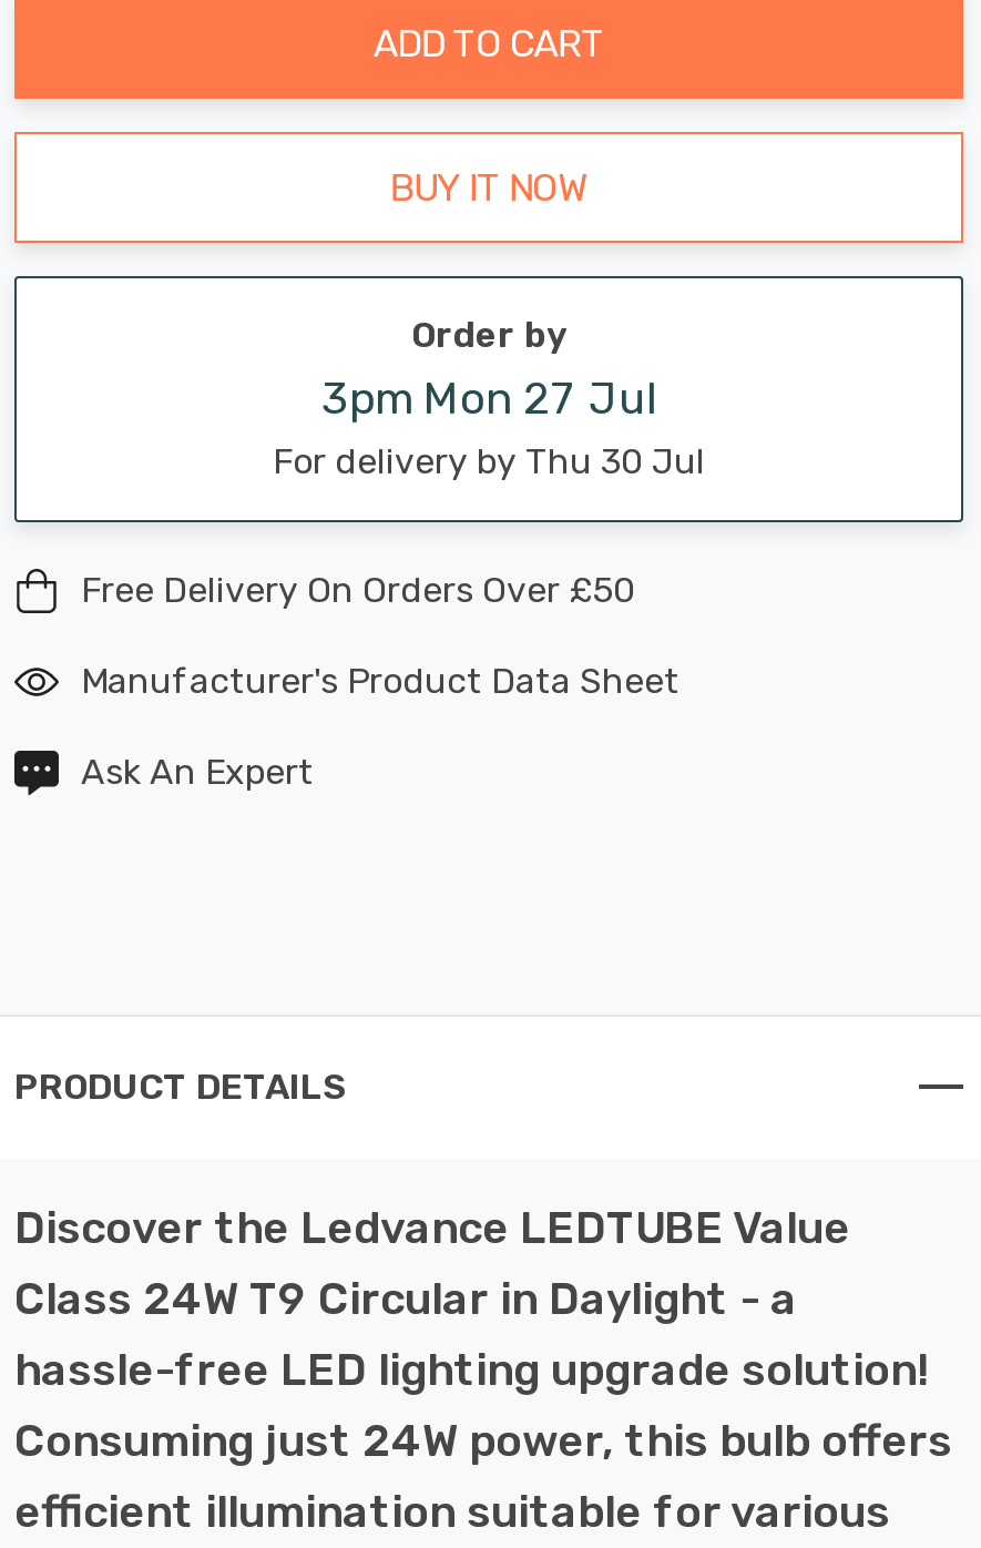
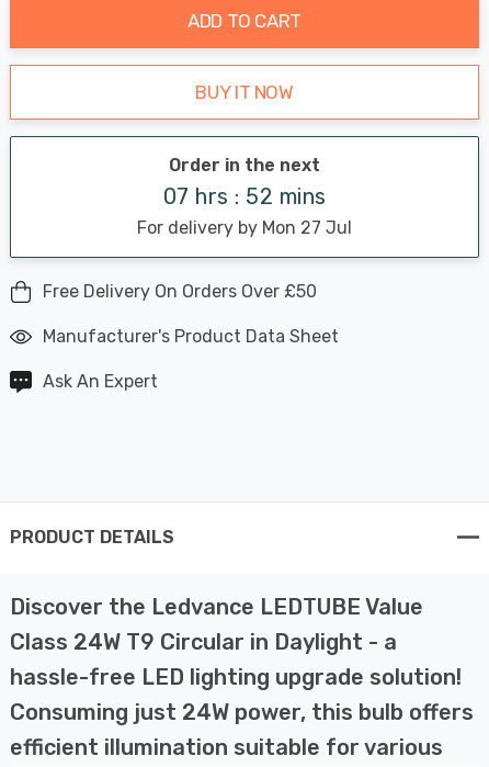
- Order by
- 3pm Mon 27 Jul
- For delivery by Thu 30 Jul
+ Order in the next
+ 07 hrs : 52 mins
+ For delivery by Mon 27 Jul
